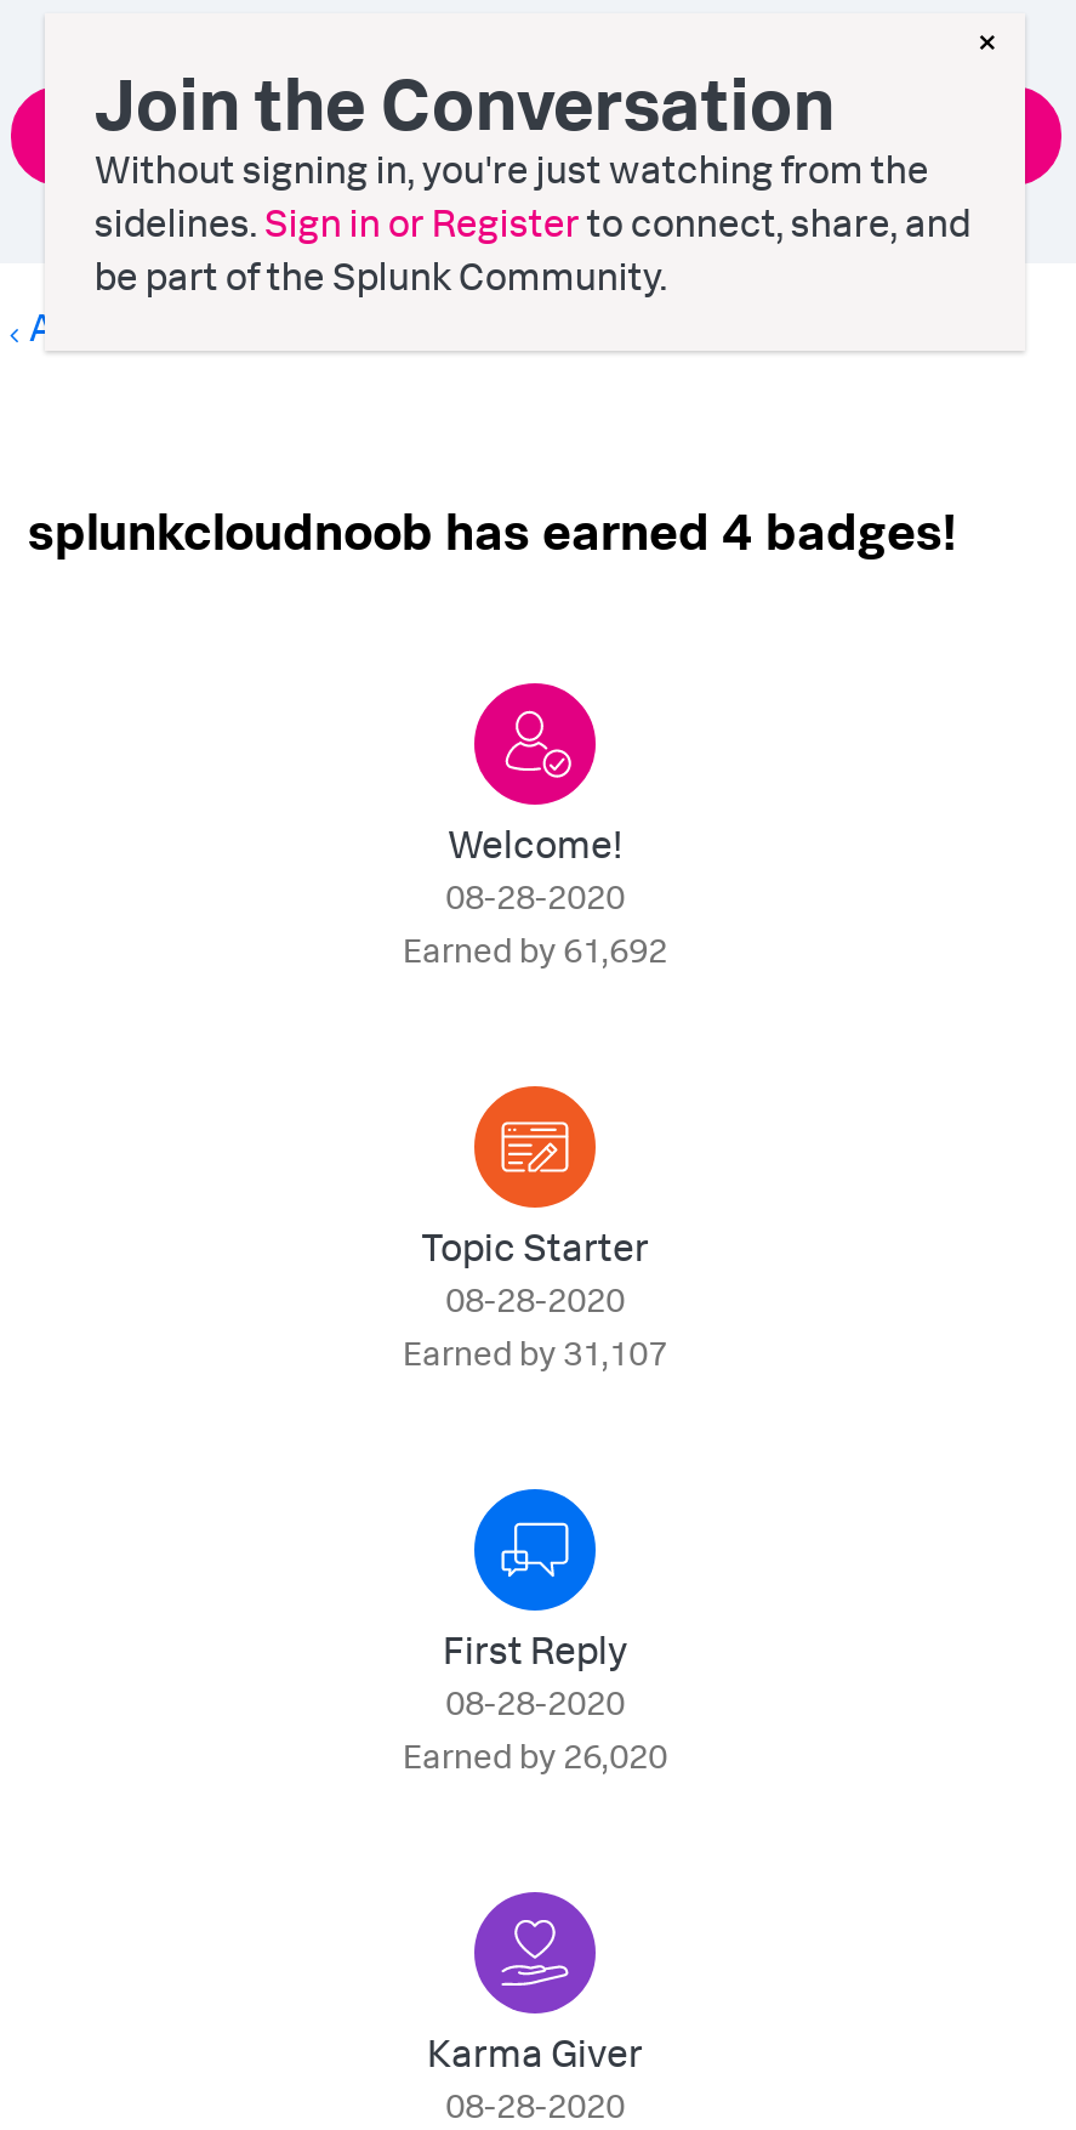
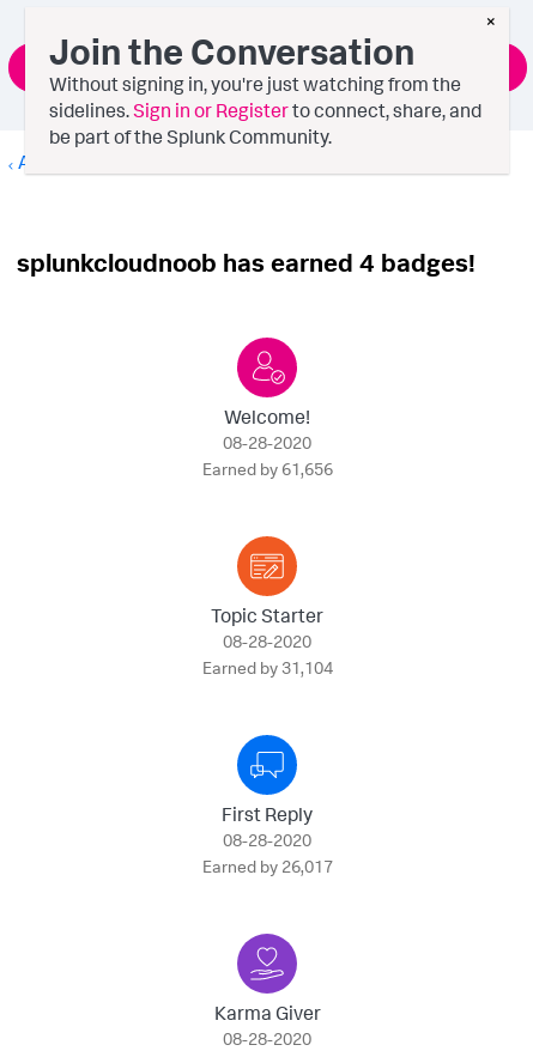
- Earned by 61,692
+ Earned by 61,656

- Earned by 31,107
+ Earned by 31,104

- Earned by 26,020
+ Earned by 26,017
